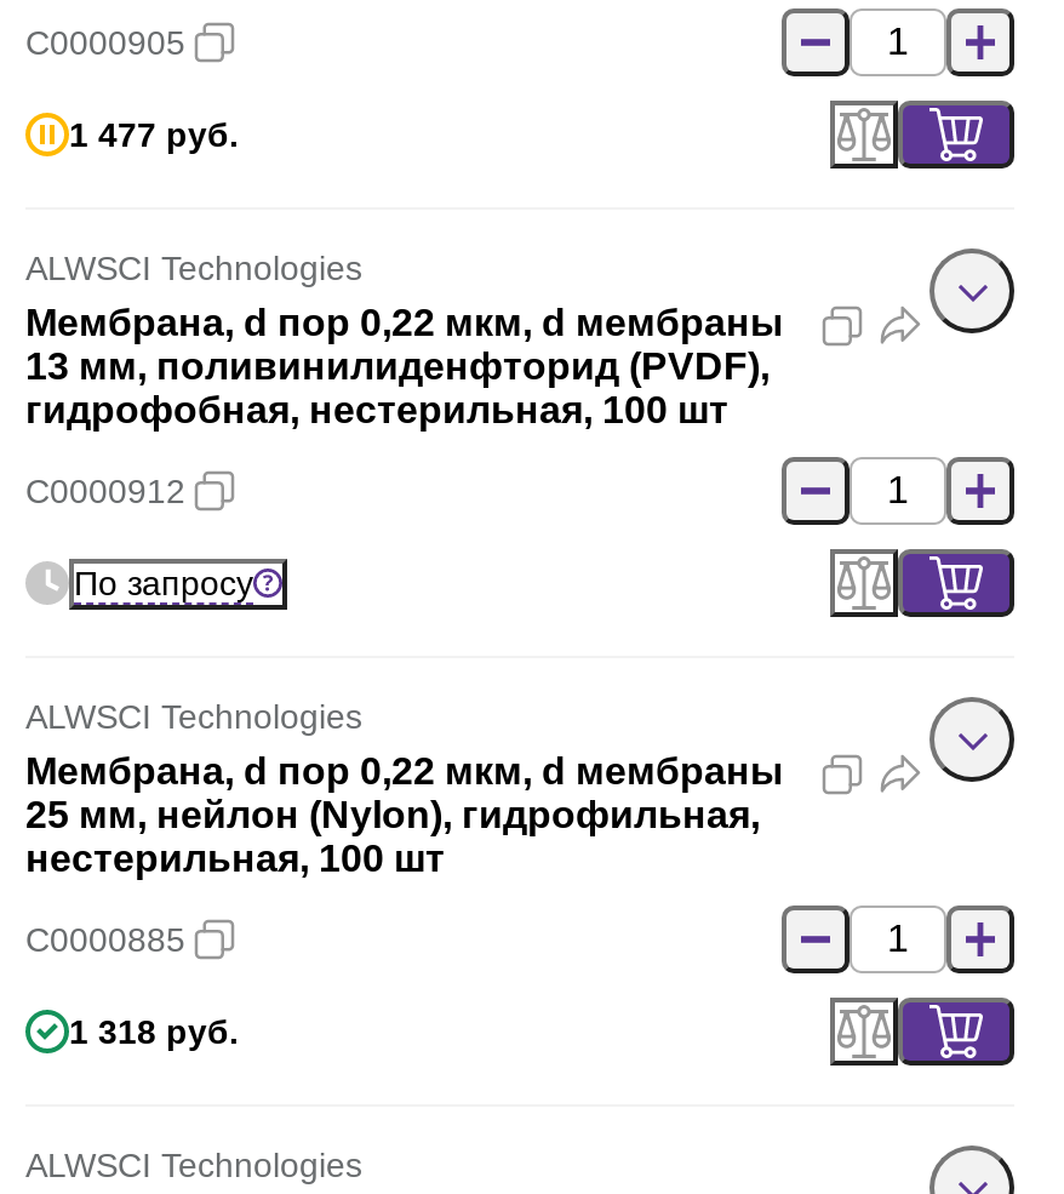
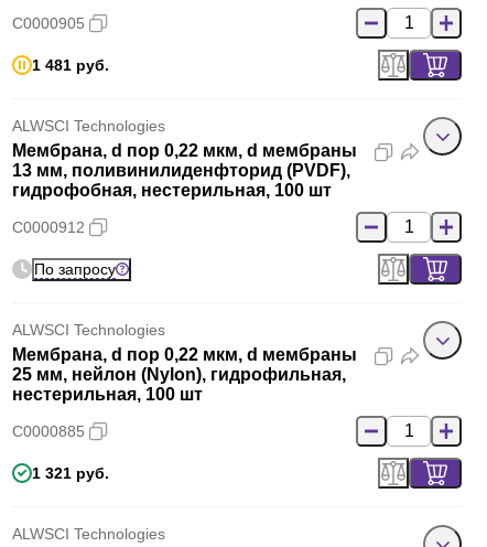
- 1 477 руб.
+ 1 481 руб.

- 1 318 руб.
+ 1 321 руб.
